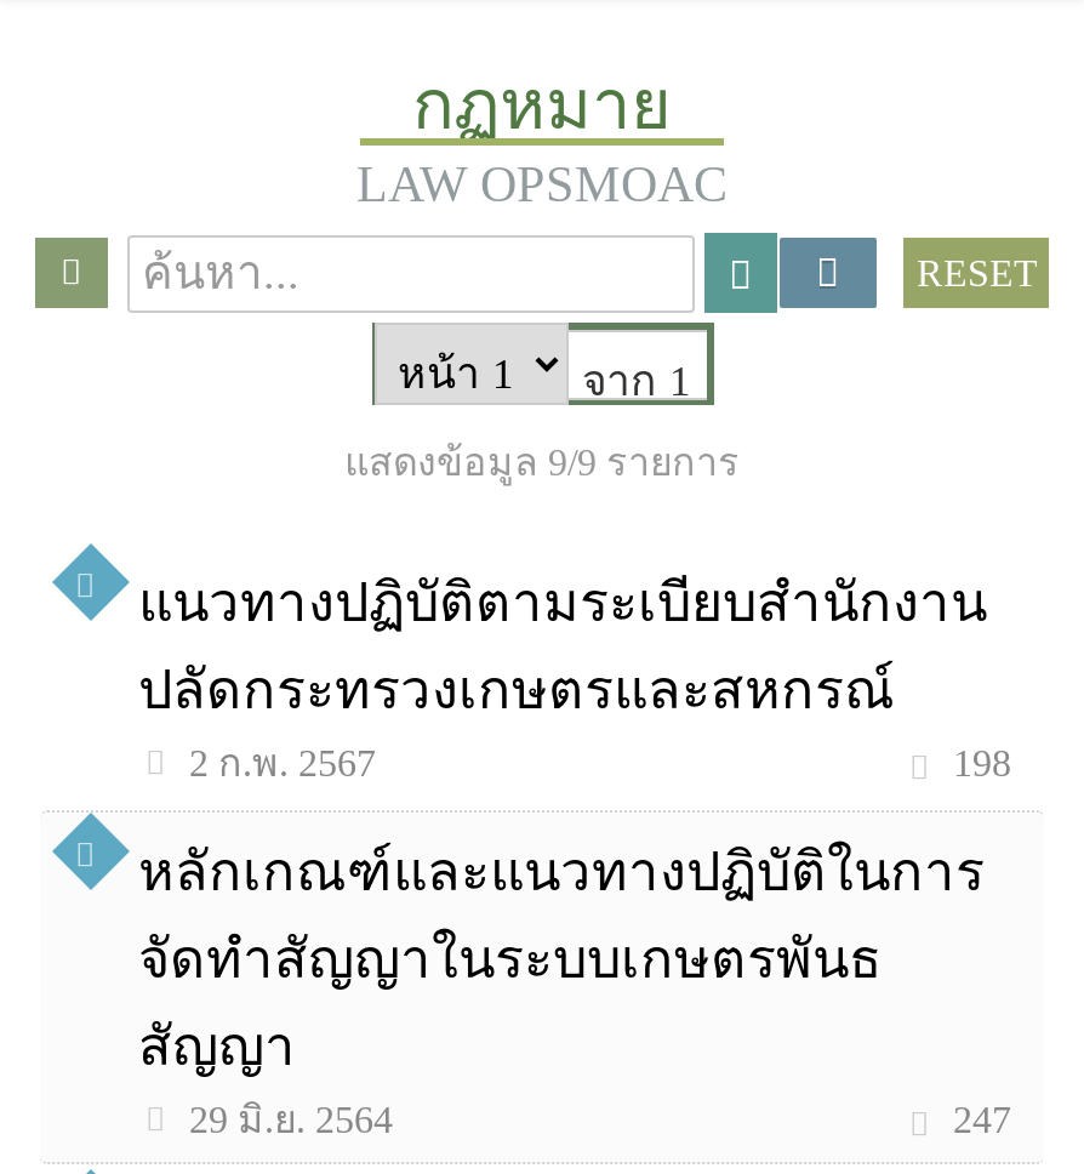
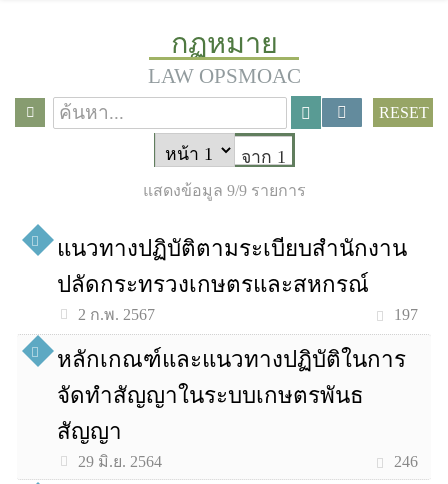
- 198
+ 197

- 247
+ 246
